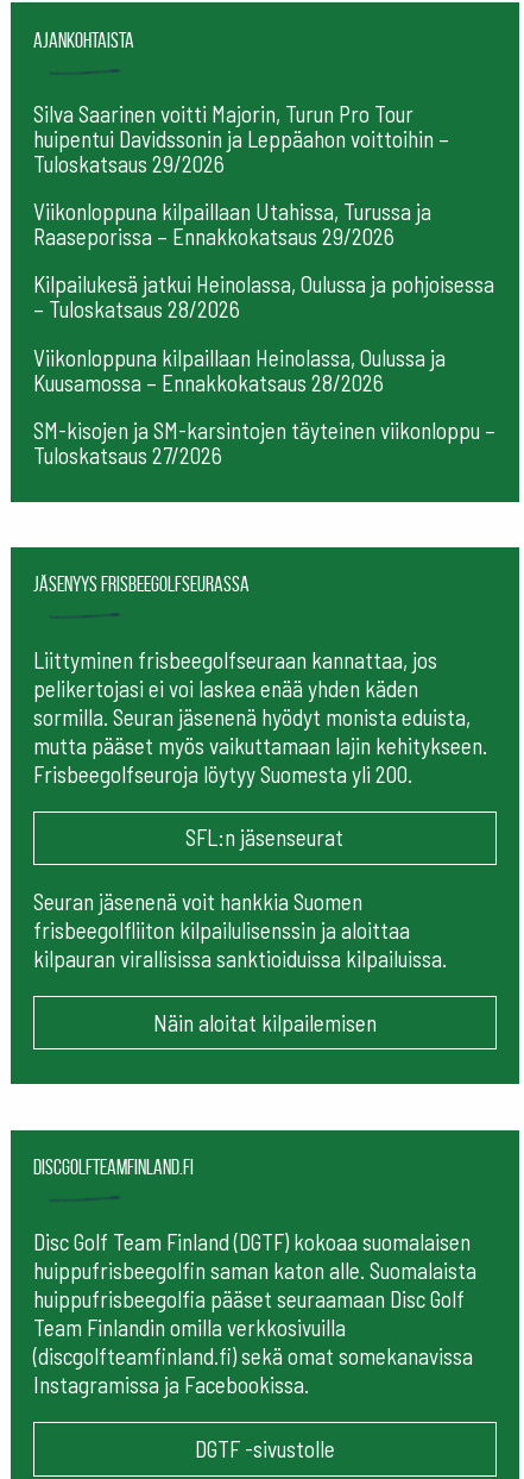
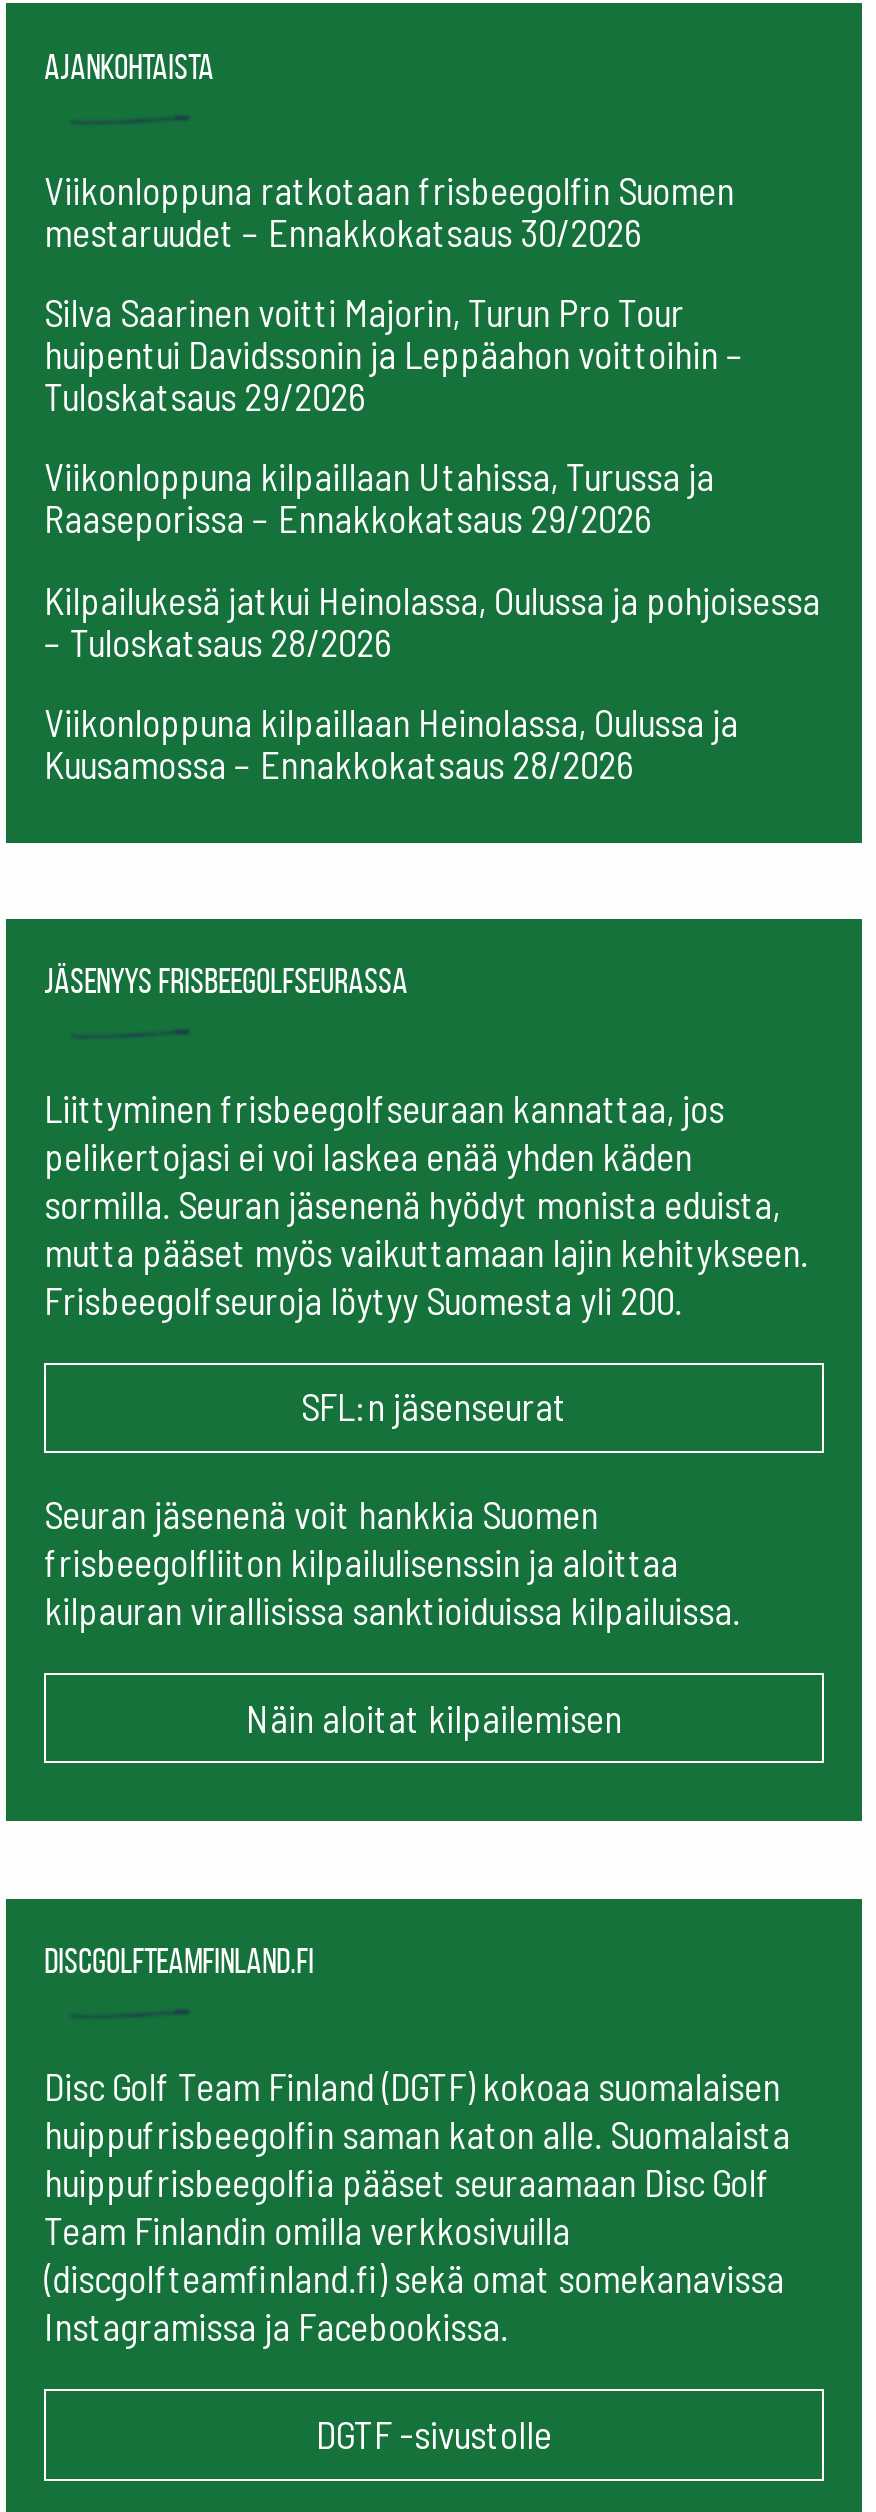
+ Viikonloppuna ratkotaan frisbeegolfin Suomen
+ mestaruudet – Ennakkokatsaus 30/2026

moved down: Silva Saarinen voitti Majorin, Turun Pro Tour | huipentui Davidssonin ja Leppäahon voittoihin – | Tuloskatsaus 29/2026 | ... | Viikonloppuna kilpaillaan Heinolassa, Oulussa ja | Kuusamossa – Ennakkokatsaus 28/2026

- SM-kisojen ja SM-karsintojen täyteinen viikonloppu –
- Tuloskatsaus 27/2026
